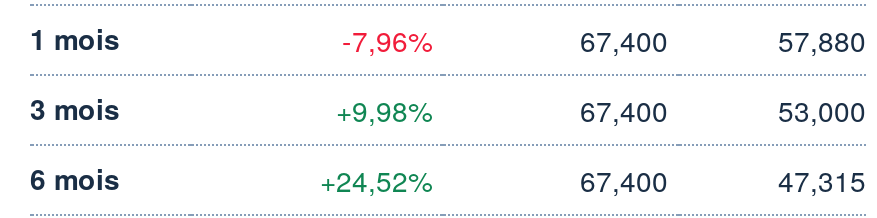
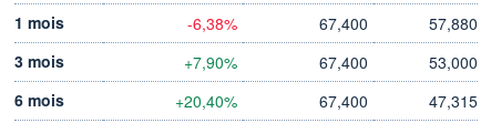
- -7,96%
+ -6,38%

- +9,98%
+ +7,90%

- +24,52%
+ +20,40%
